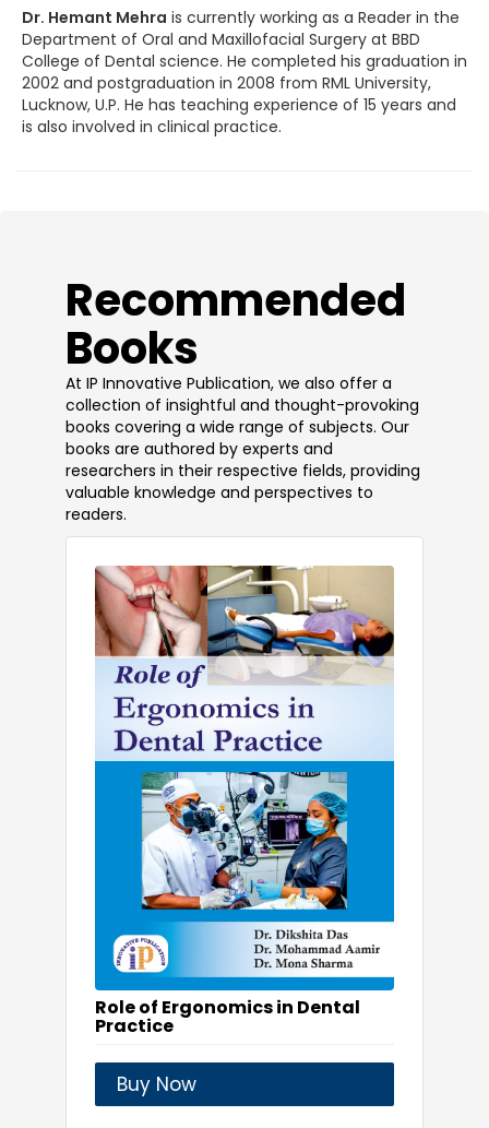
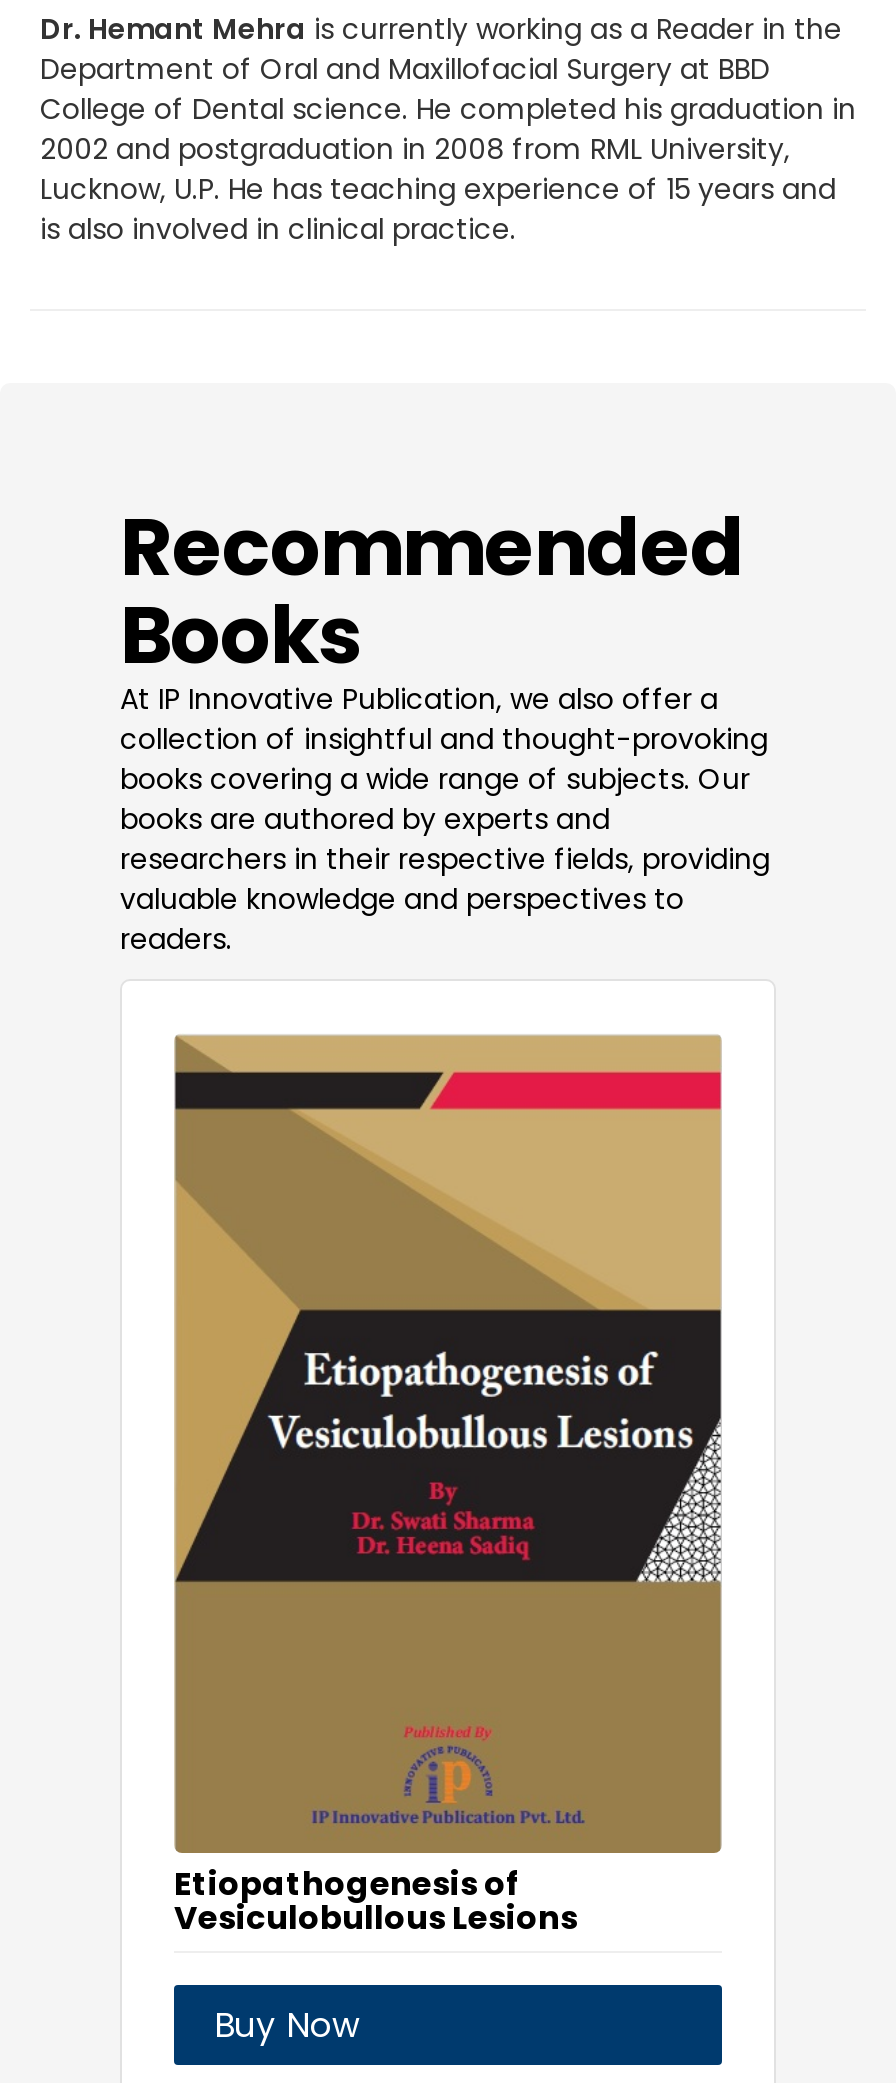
- [image]
- Role of Ergonomics in Dental
- Practice
+ [image]
+ Etiopathogenesis of
+ Vesiculobullous Lesions
